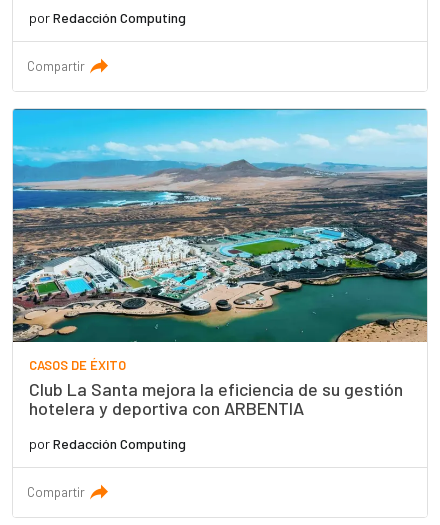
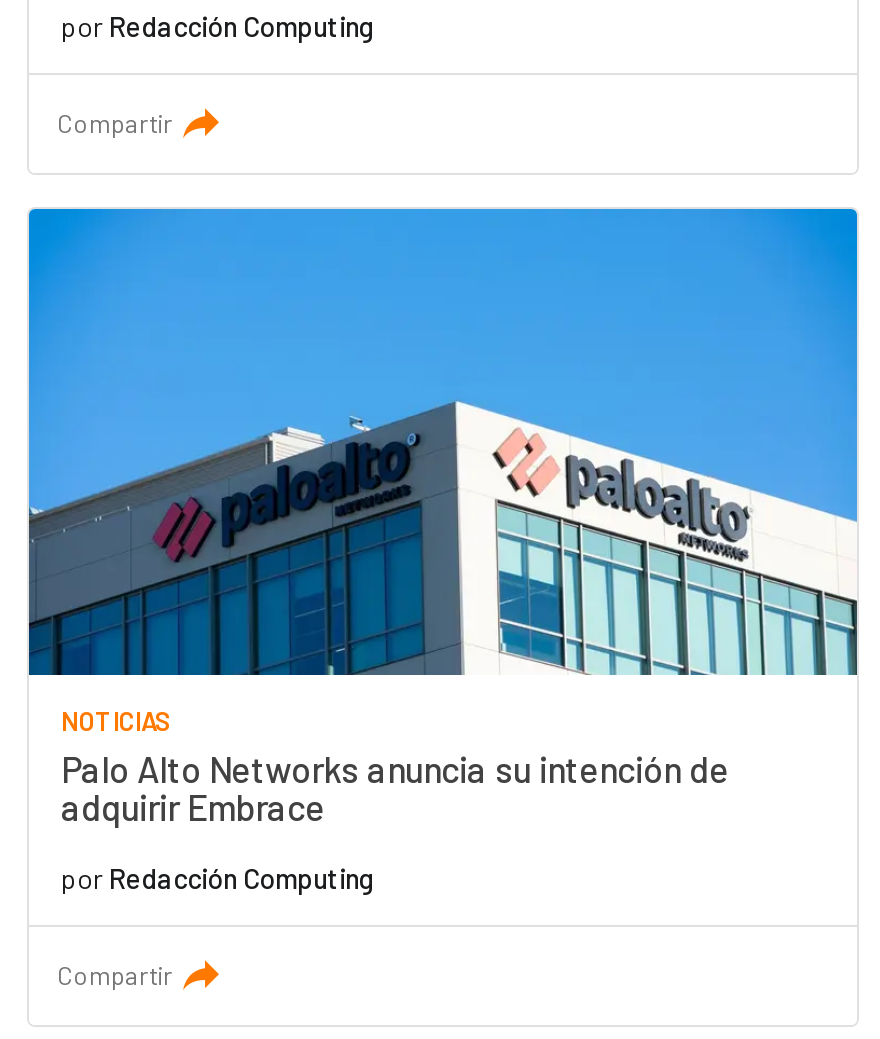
- [image]
- CASOS DE ÉXITO
- Club La Santa mejora la eficiencia de su gestión
- hotelera y deportiva con ARBENTIA
+ [image]
+ NOTICIAS
+ Palo Alto Networks anuncia su intención de
+ adquirir Embrace
